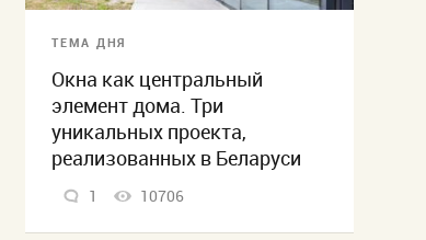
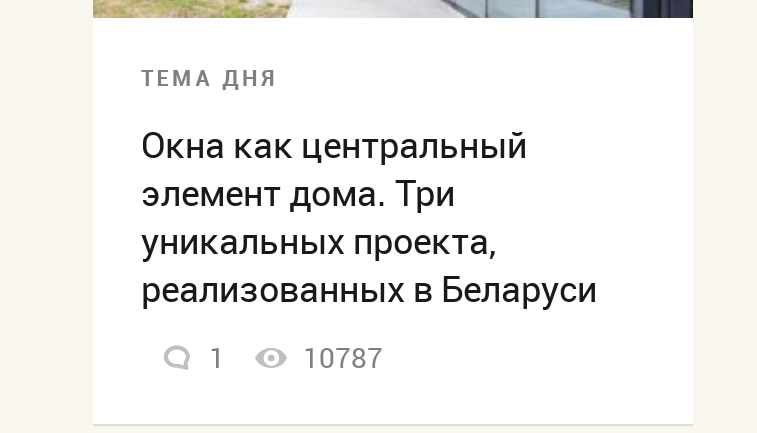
- 10706
+ 10787
